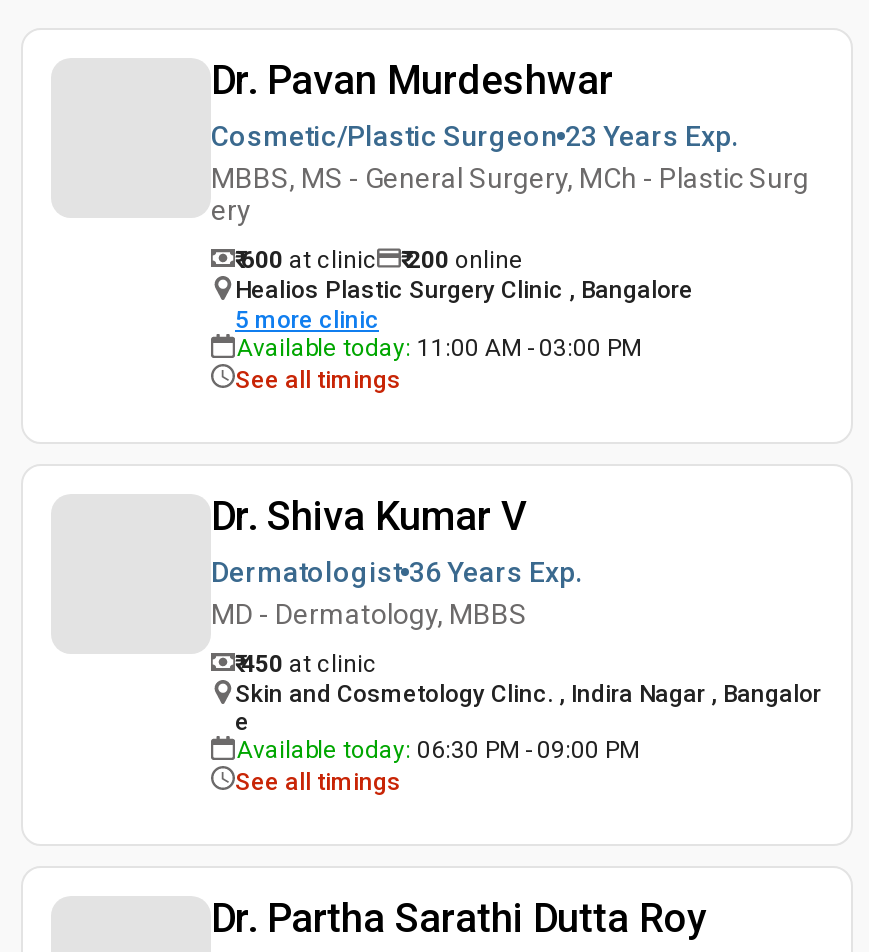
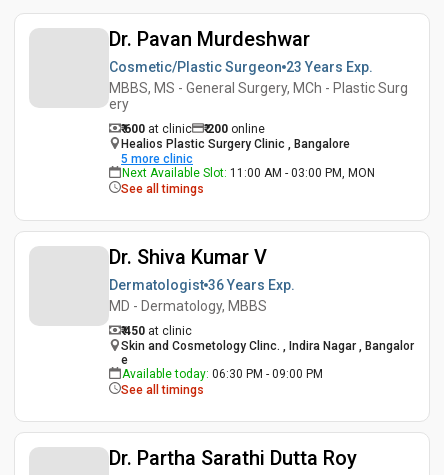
- Available today: 11:00 AM - 03:00 PM
+ Next Available Slot: 11:00 AM - 03:00 PM, MON
